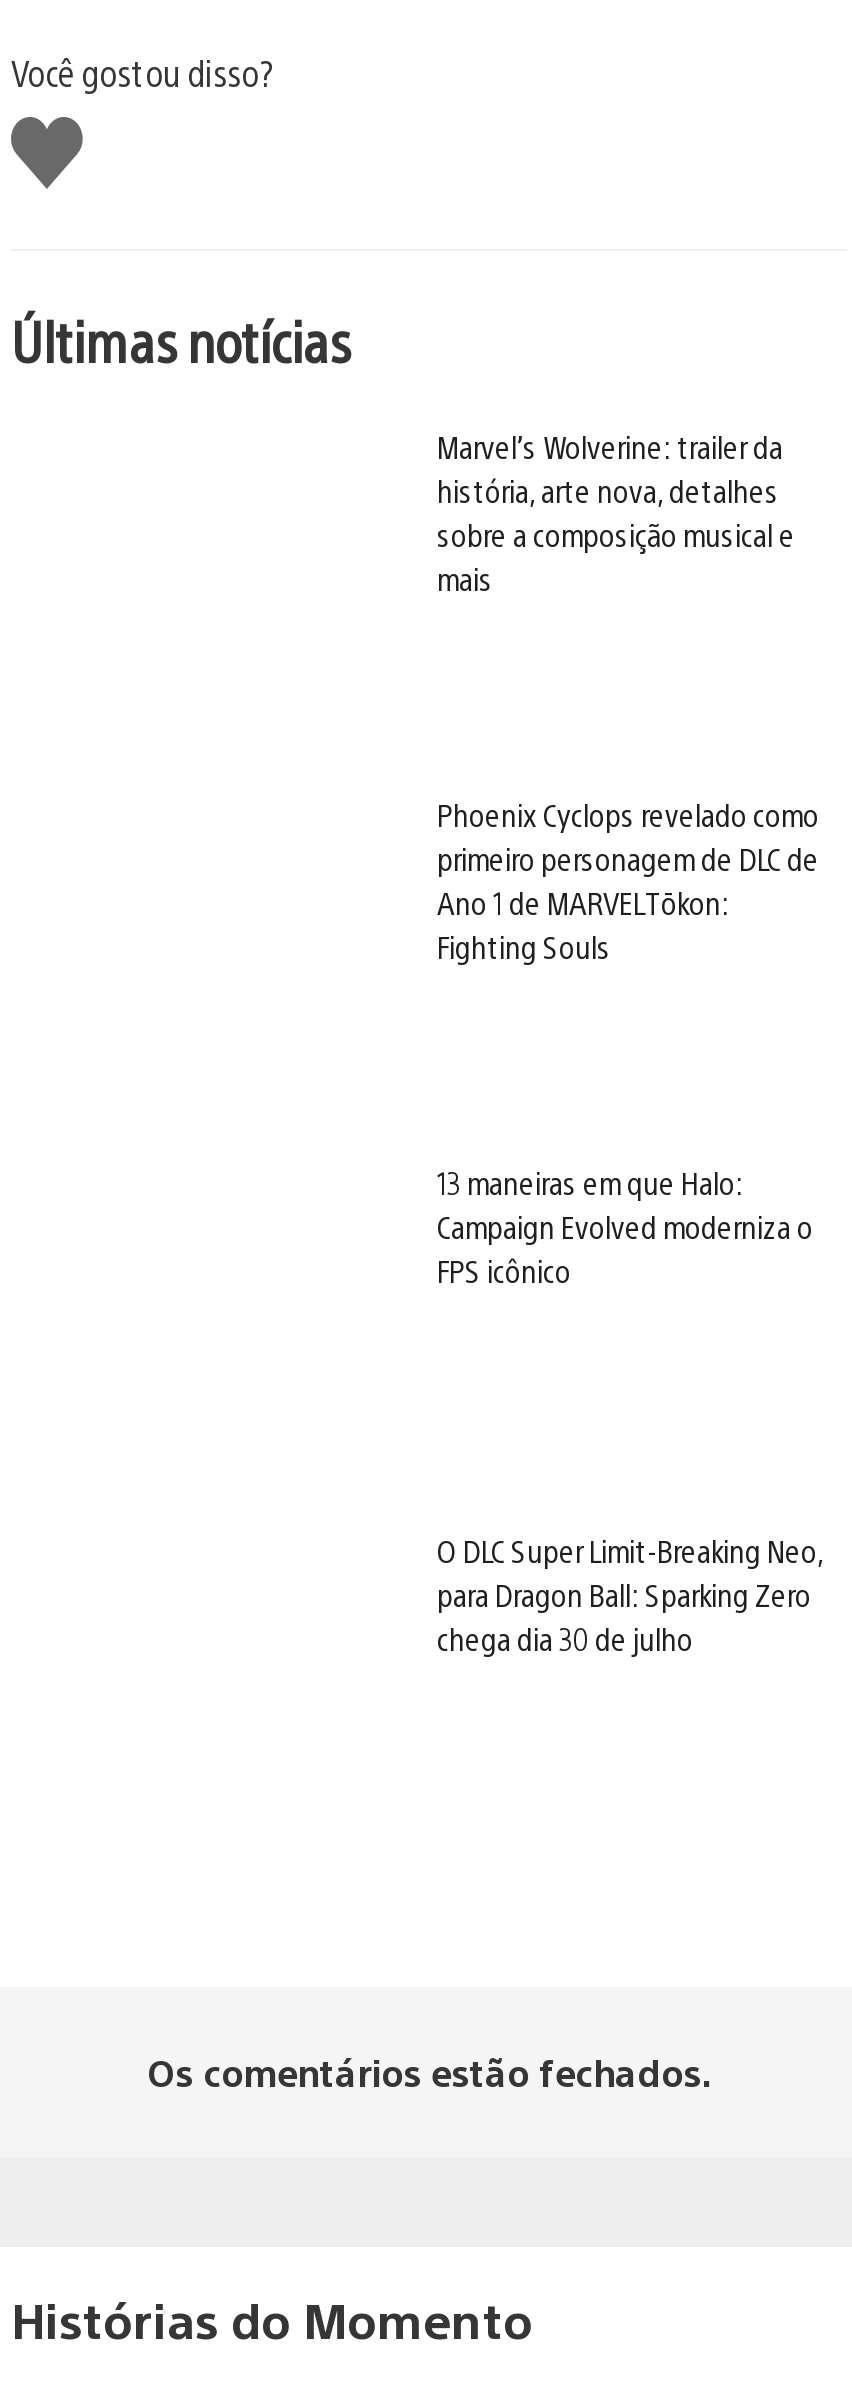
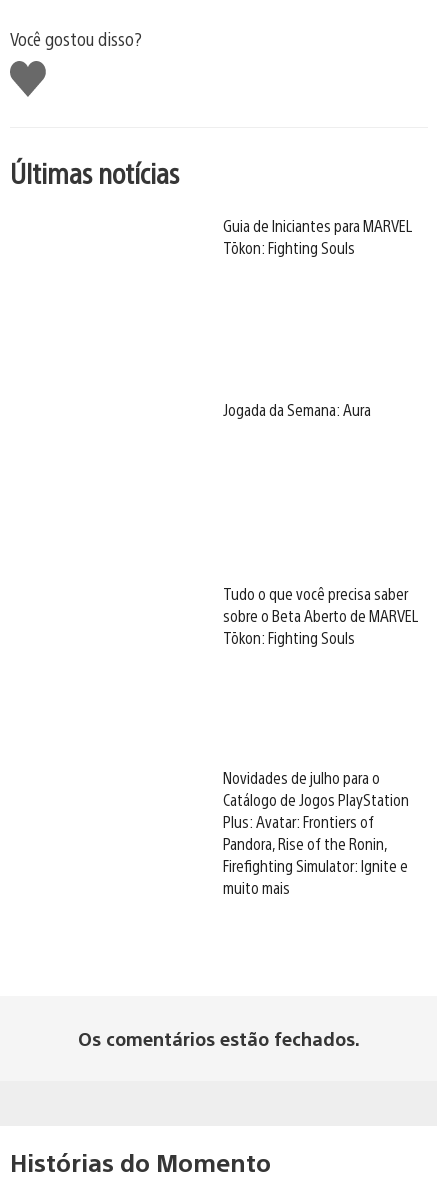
- Marvel’s Wolverine: trailer da
- história, arte nova, detalhes
- sobre a composição musical e
- mais
+ Guia de Iniciantes para MARVEL
+ Tōkon: Fighting Souls

- Phoenix Cyclops revelado como
- primeiro personagem de DLC de
- Ano 1 de MARVEL Tōkon:
- Fighting Souls
+ Jogada da Semana: Aura

- 13 maneiras em que Halo:
- Campaign Evolved moderniza o
- FPS icônico
+ Tudo o que você precisa saber
+ sobre o Beta Aberto de MARVEL
+ Tōkon: Fighting Souls

- O DLC Super Limit-Breaking Neo,
- para Dragon Ball: Sparking Zero
- chega dia 30 de julho
+ Novidades de julho para o
+ Catálogo de Jogos PlayStation
+ Plus: Avatar: Frontiers of
+ Pandora, Rise of the Ronin,
+ Firefighting Simulator: Ignite e
+ muito mais
